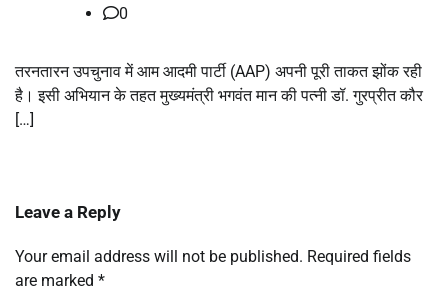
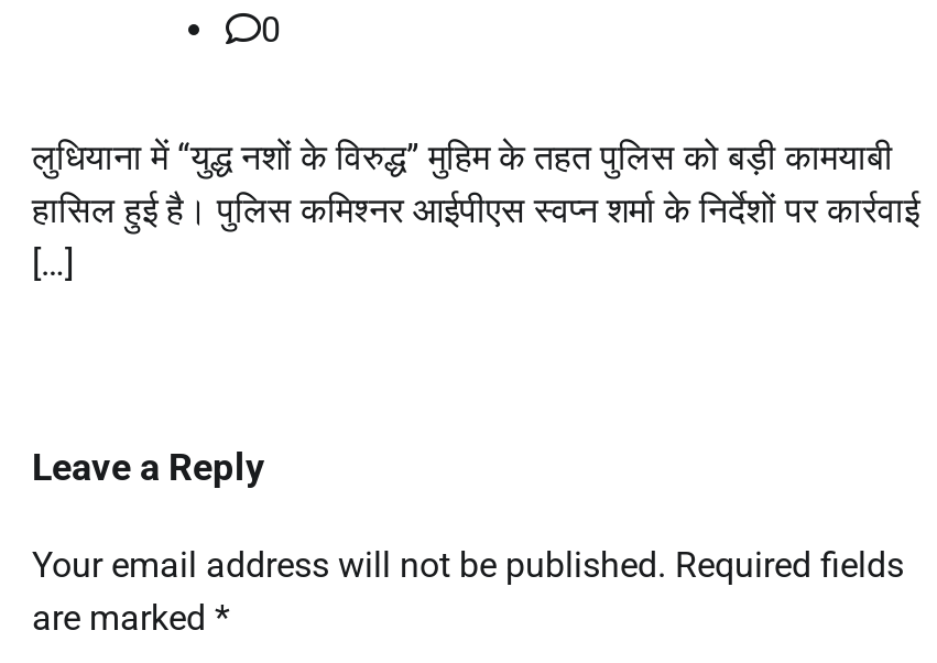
- तरनतारन उपचुनाव में आम आदमी पार्टी (AAP) अपनी पूरी ताकत झोंक रही
- है। इसी अभियान के तहत मुख्यमंत्री भगवंत मान की पत्नी डॉ. गुरप्रीत कौर
+ लुधियाना में “युद्ध नशों के विरुद्ध” मुहिम के तहत पुलिस को बड़ी कामयाबी
+ हासिल हुई है। पुलिस कमिश्नर आईपीएस स्वप्न शर्मा के निर्देशों पर कार्रवाई
